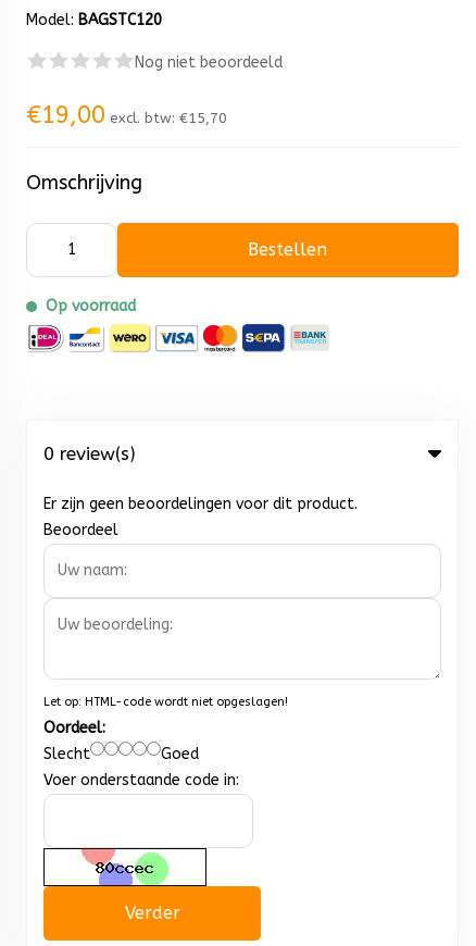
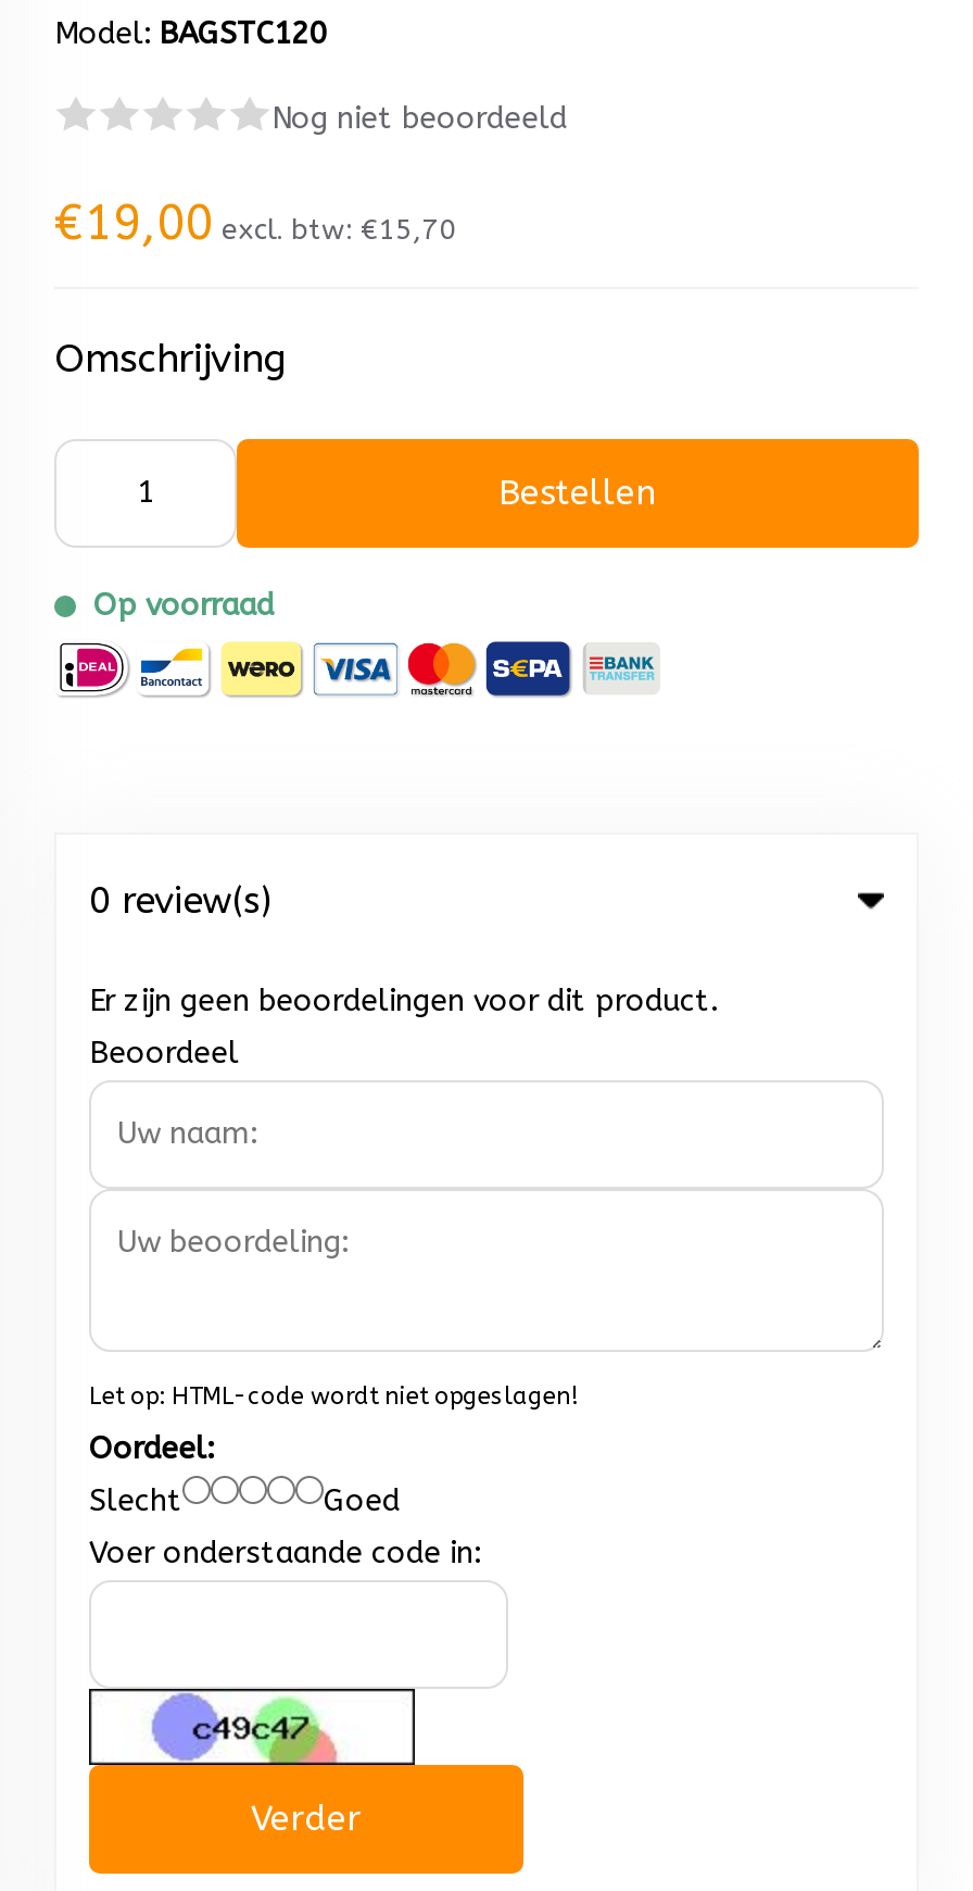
- [image]
+ [image]
